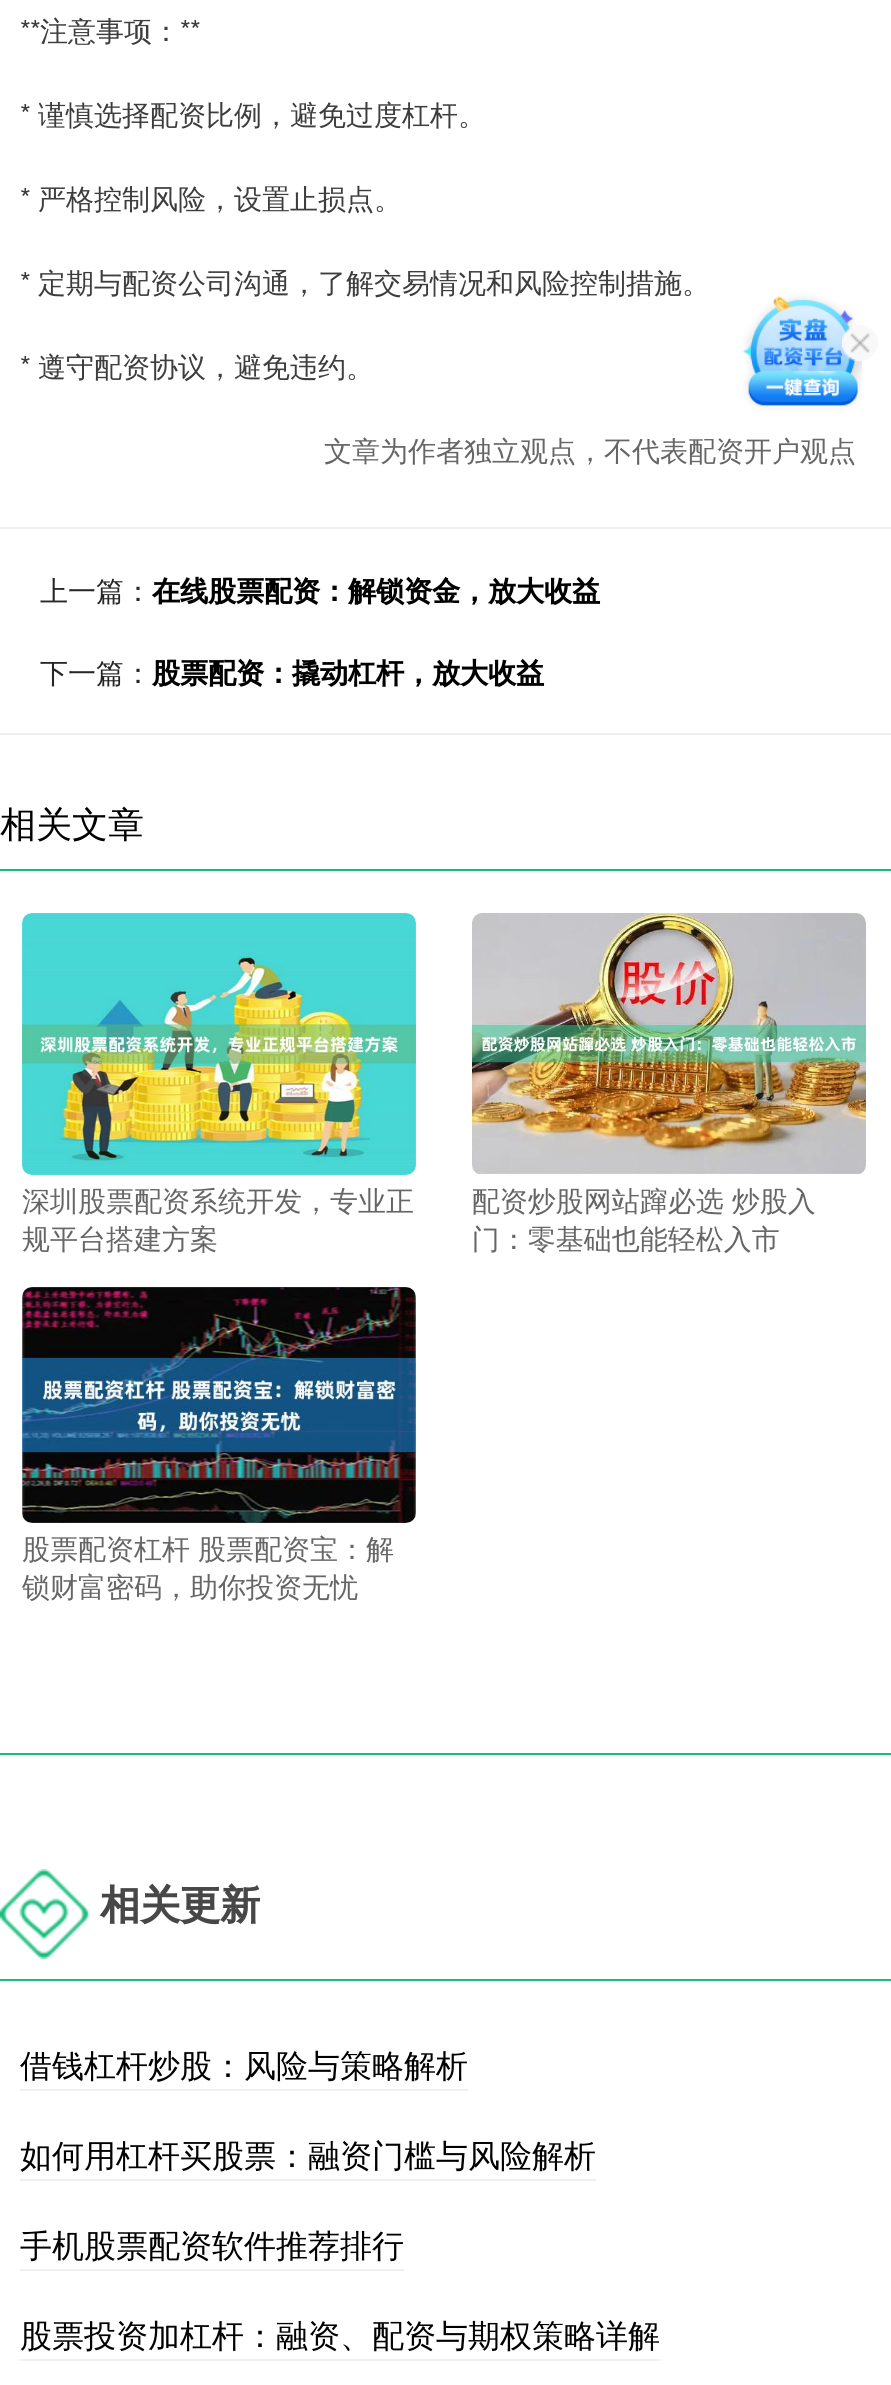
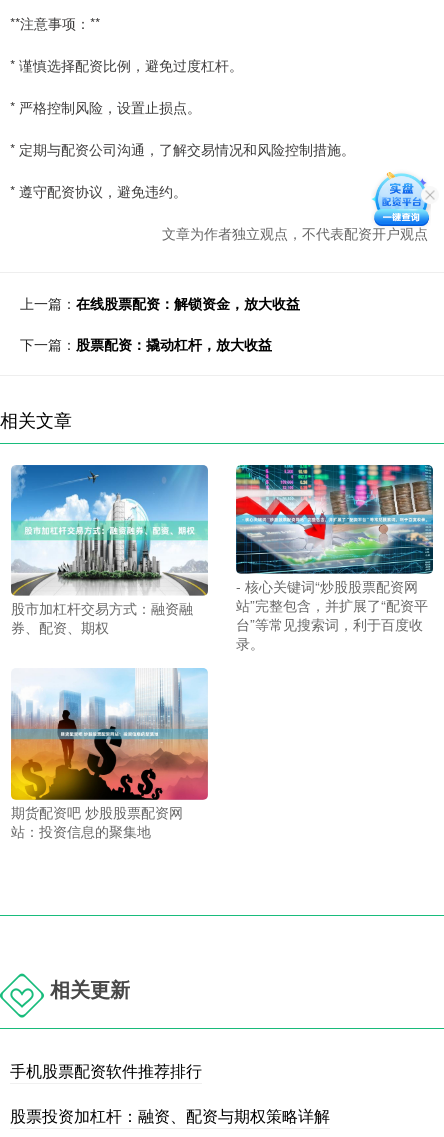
- [image]
+ [image]

- [image]
- 深圳股票配资系统开发，专业正
- 规平台搭建方案
+ [image]
+ 股市加杠杆交易方式：融资融
+ 券、配资、期权

- [image]
- 配资炒股网站蹿必选 炒股入
- 门：零基础也能轻松入市
+ [image]
+ - 核心关键词“炒股股票配资网
+ 站”完整包含，并扩展了“配资平
+ 台”等常见搜索词，利于百度收
+ 录。

- [image]
- 股票配资杠杆 股票配资宝：解
- 锁财富密码，助你投资无忧
+ [image]
+ 期货配资吧 炒股股票配资网
+ 站：投资信息的聚集地

moved down: 相关更新

- 借钱杠杆炒股：风险与策略解析
- 如何用杠杆买股票：融资门槛与风险解析
